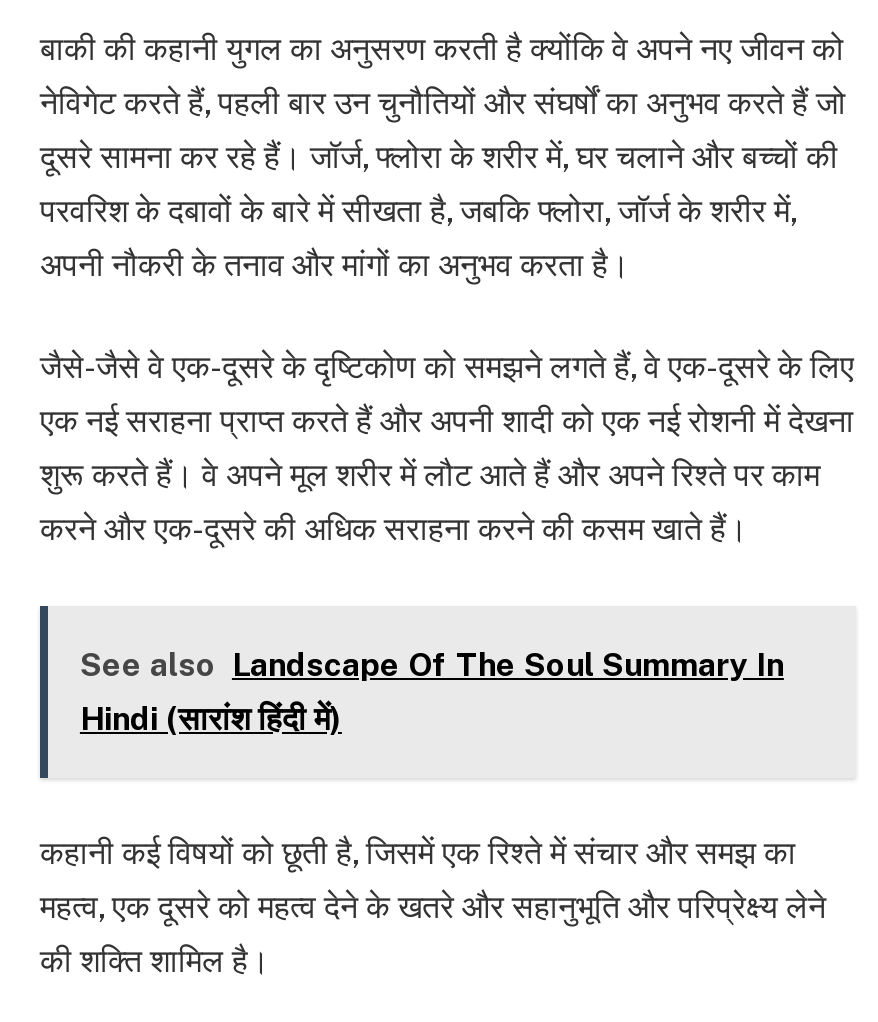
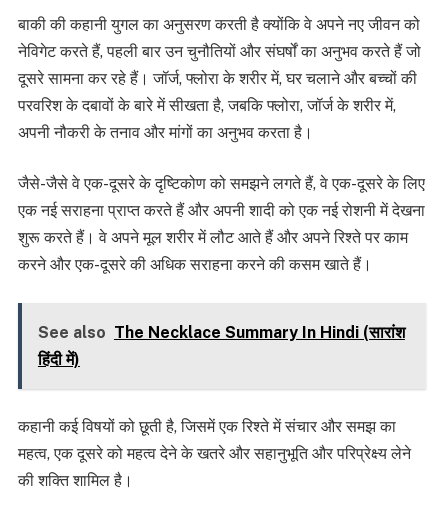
- See also Landscape Of The Soul Summary In
- Hindi (सारांश हिंदी में)
+ See also The Necklace Summary In Hindi (सारांश
+ हिंदी में)
